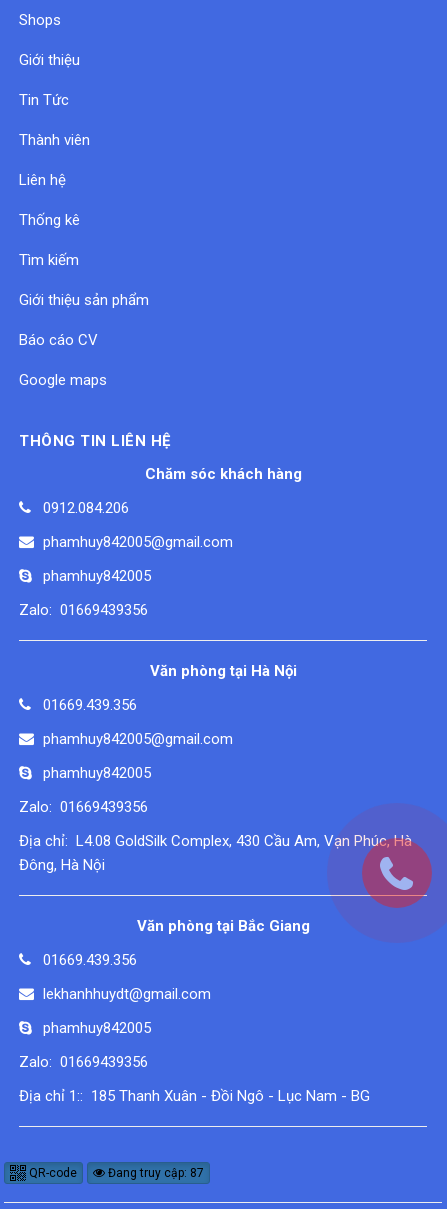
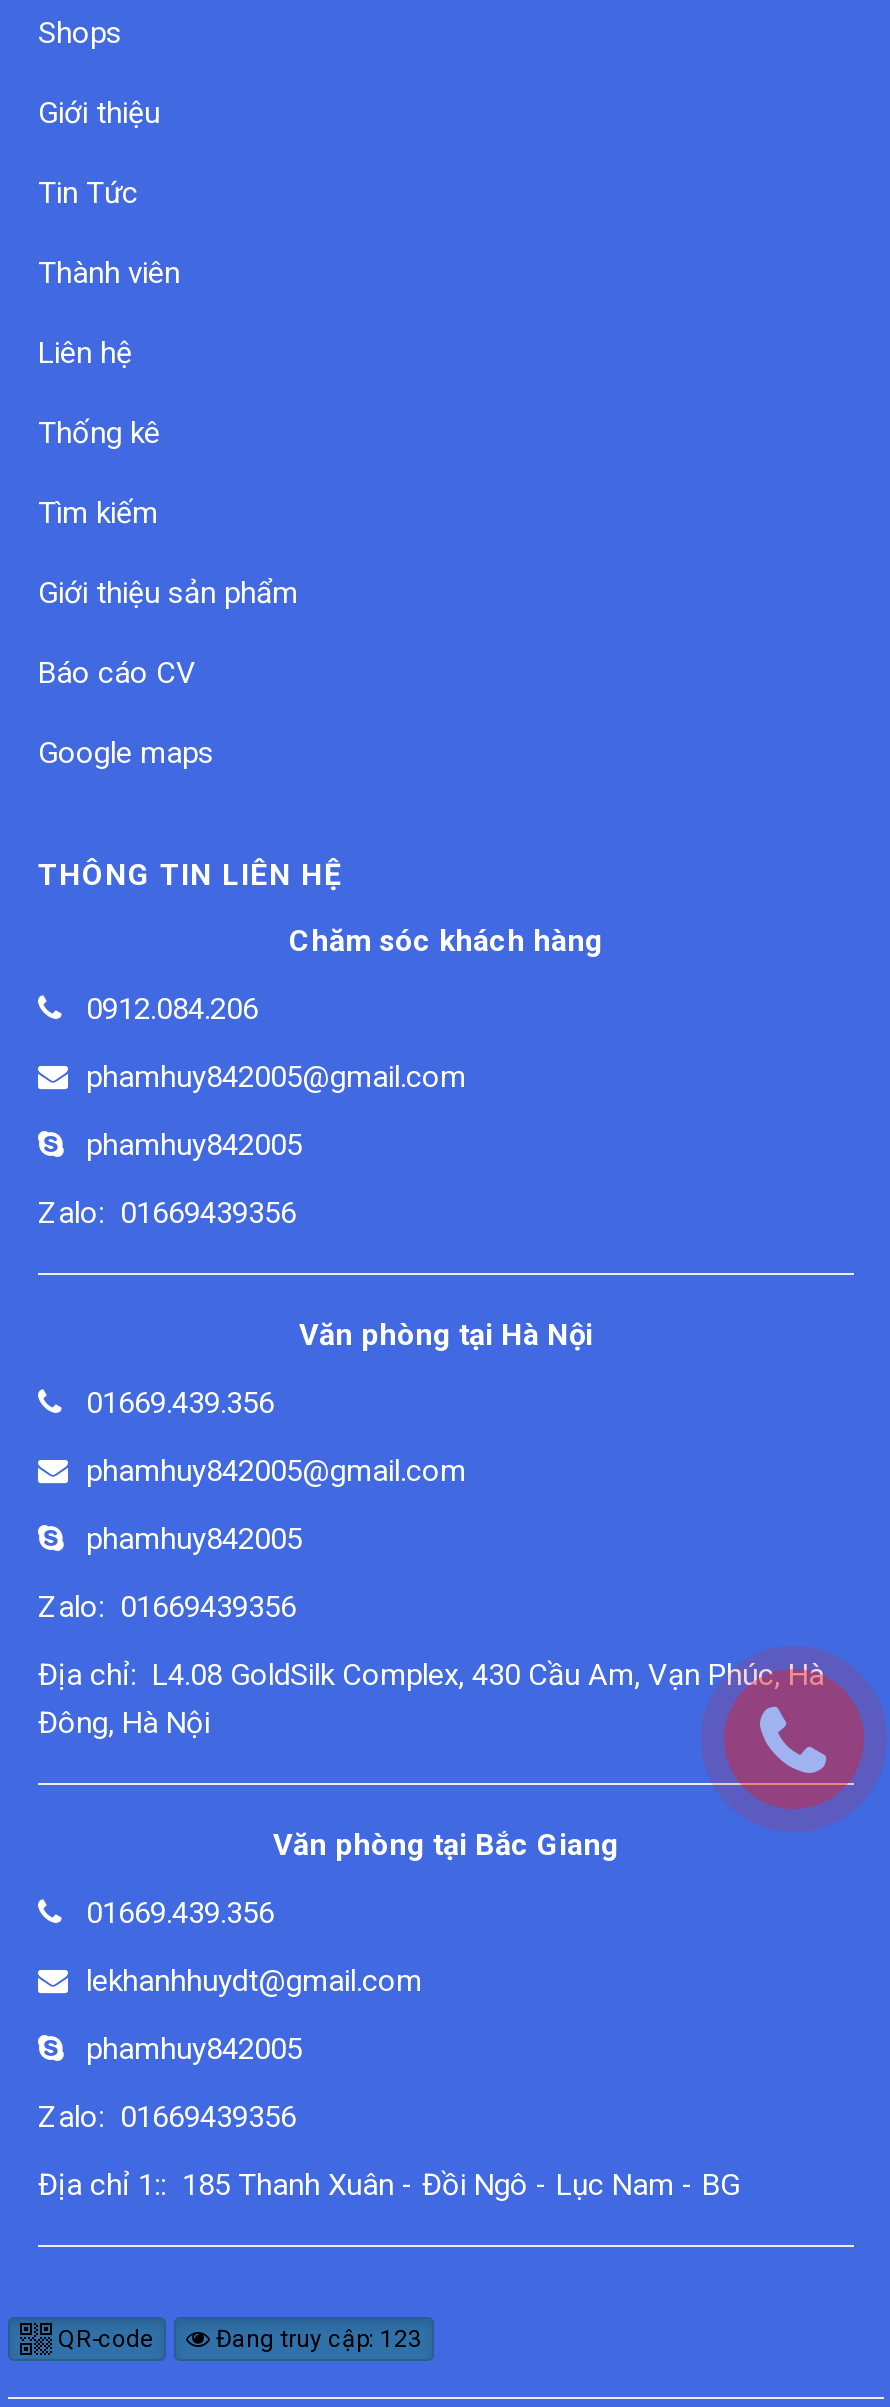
- QR-code Đang truy cập: 87
+ QR-code Đang truy cập: 123
